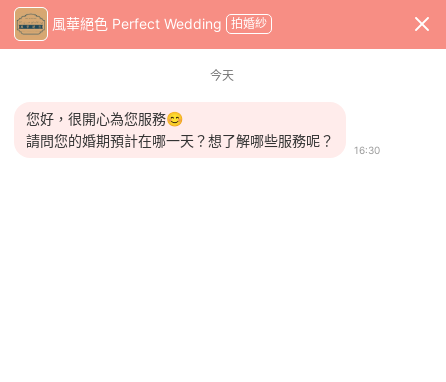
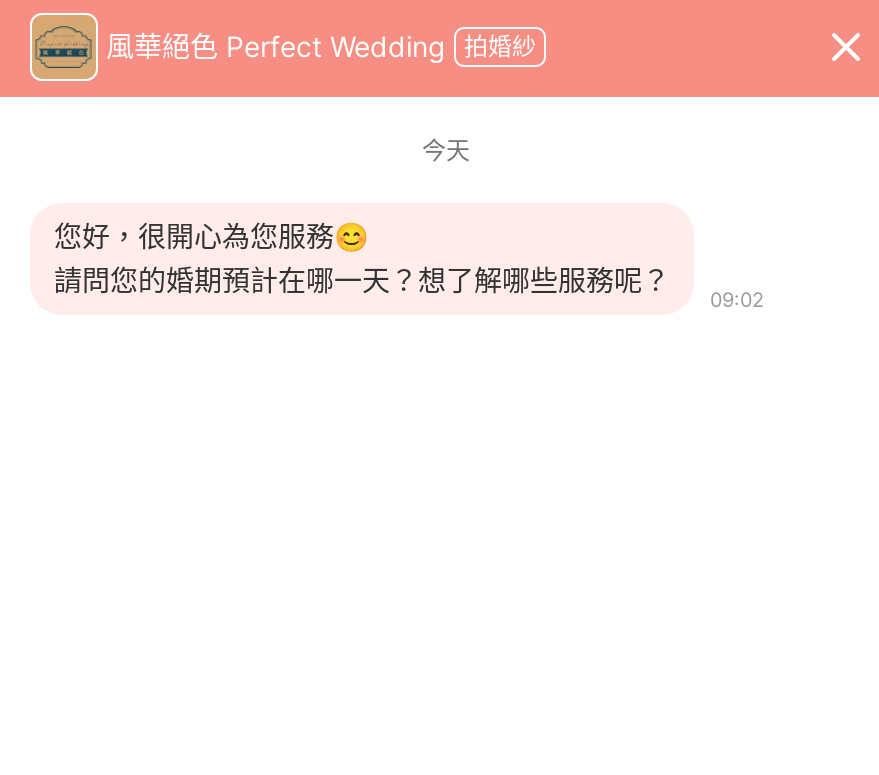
- 16:30
+ 09:02
